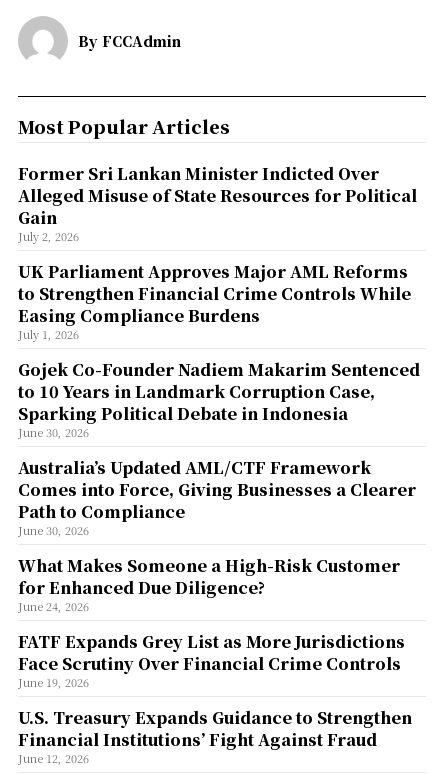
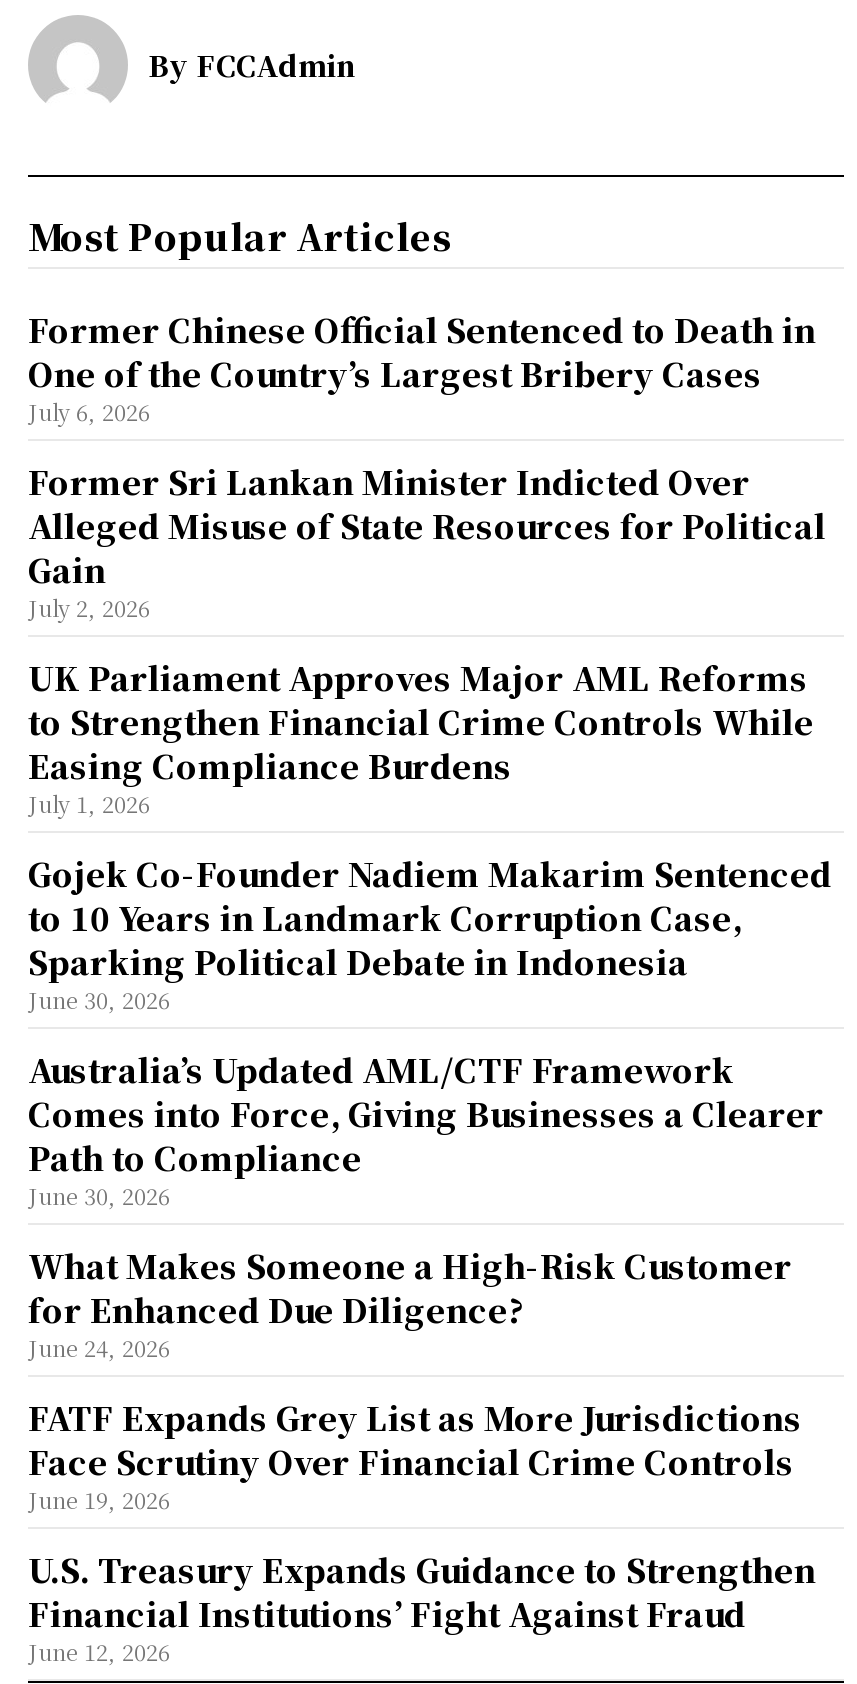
+ Former Chinese Official Sentenced to Death in
+ One of the Country’s Largest Bribery Cases
+ July 6, 2026
